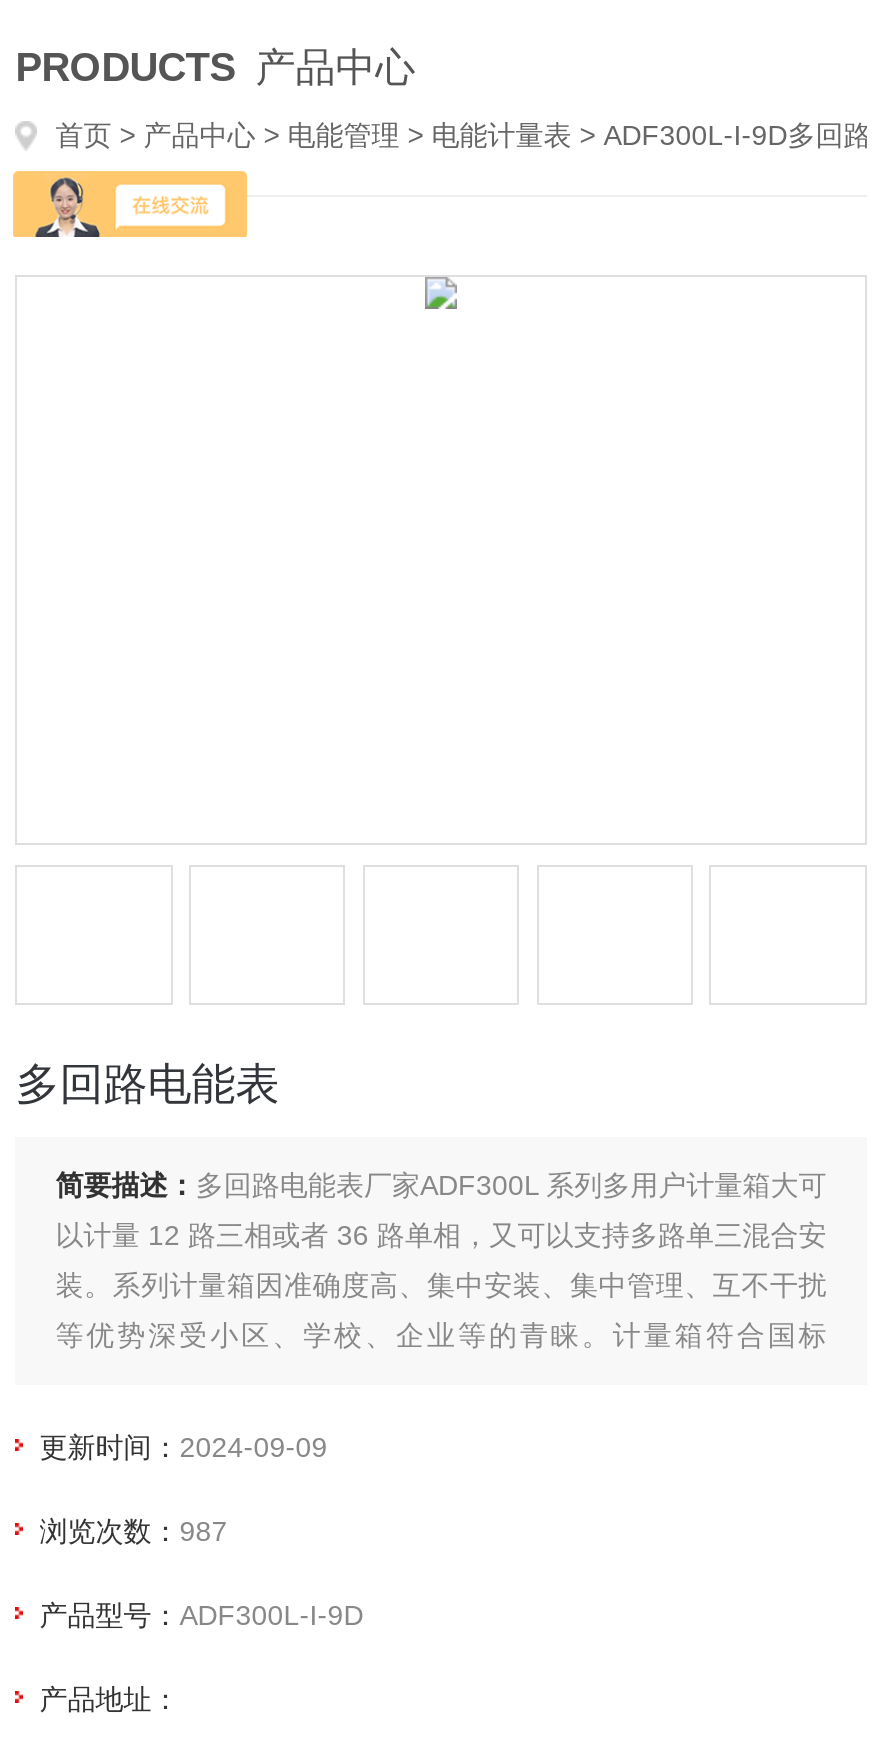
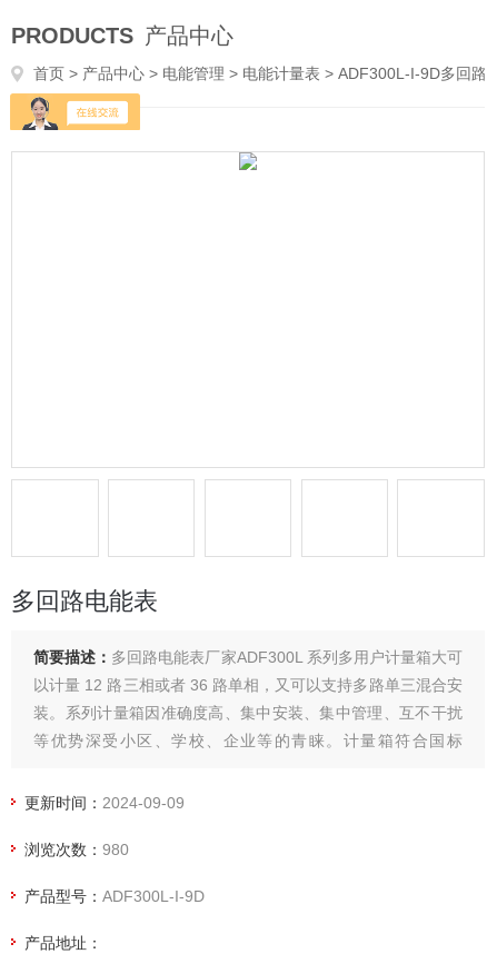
- 浏览次数：987
+ 浏览次数：980
